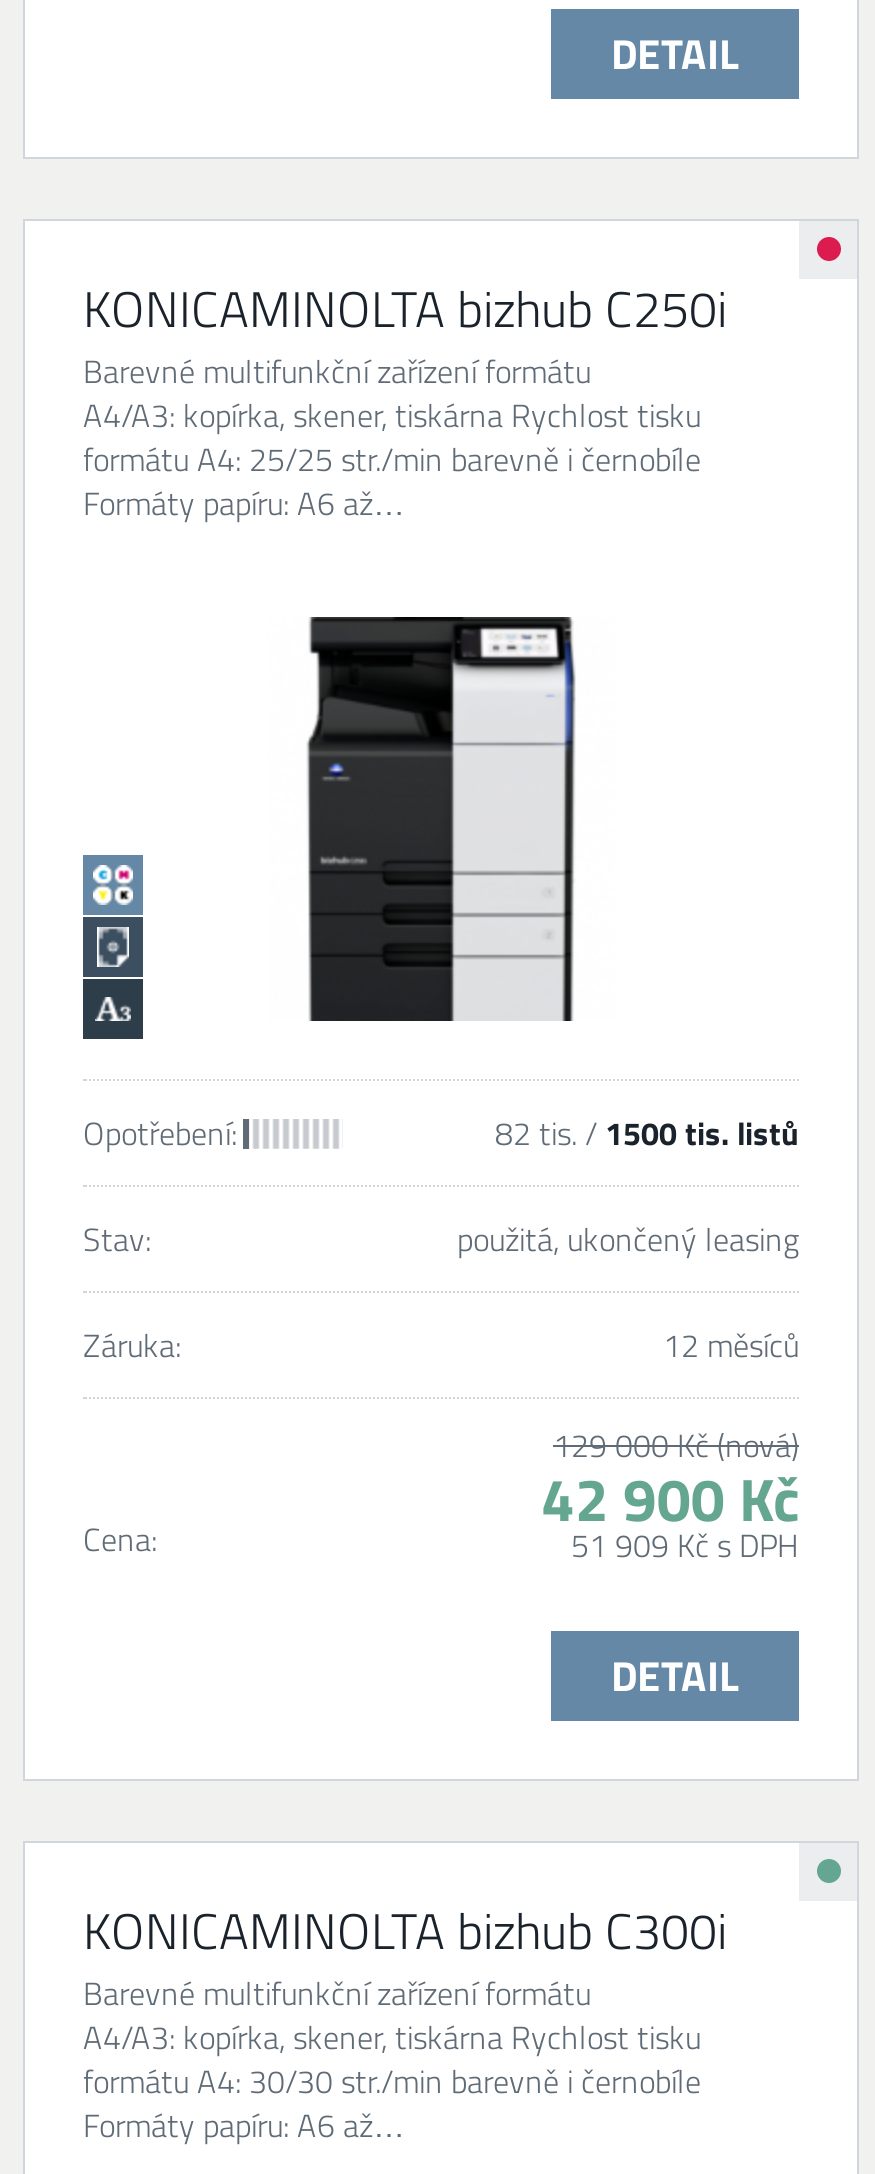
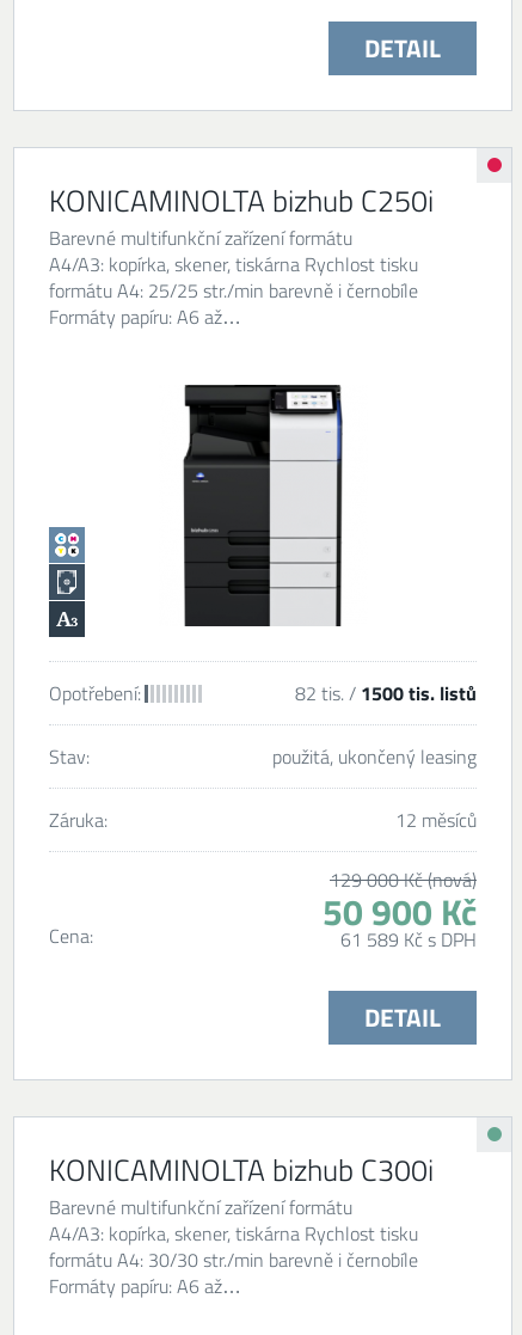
- 42 900 Kč
+ 50 900 Kč

- 51 909 Kč s DPH
+ 61 589 Kč s DPH
